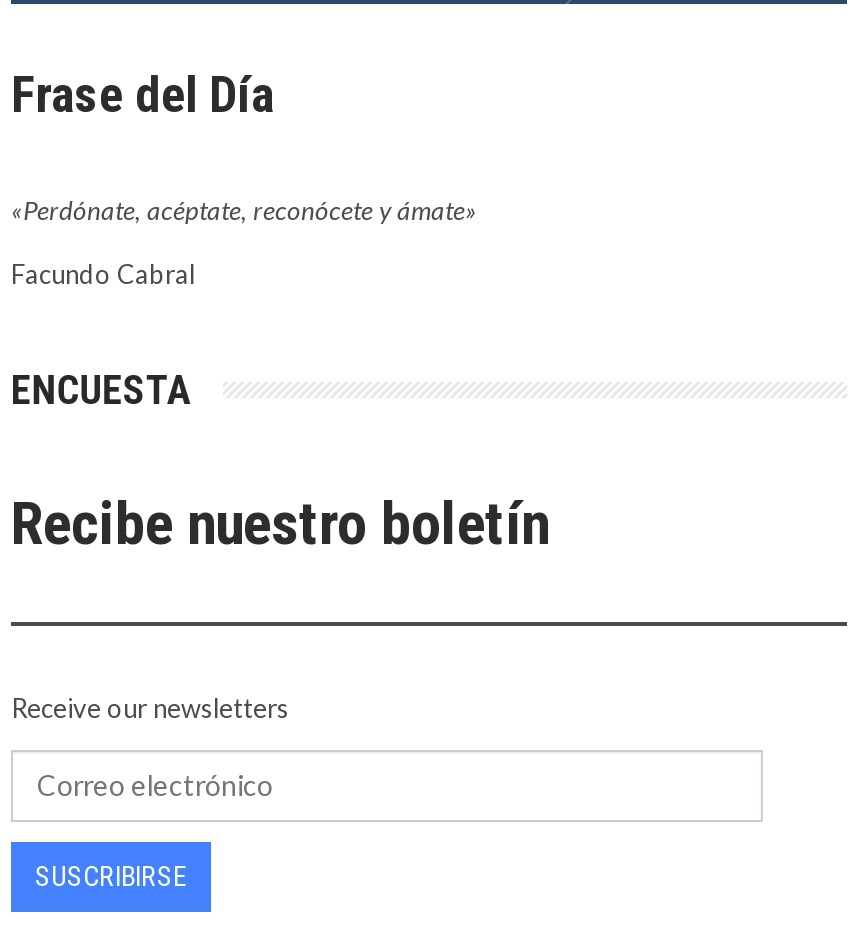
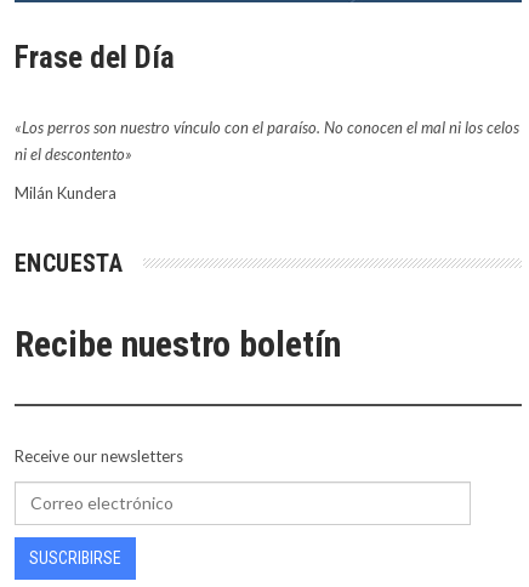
- «Perdónate, acéptate, reconócete y ámate»
+ «Los perros son nuestro vínculo con el paraíso. No conocen el mal ni los celos
+ ni el descontento»

- Facundo Cabral
+ Milán Kundera
